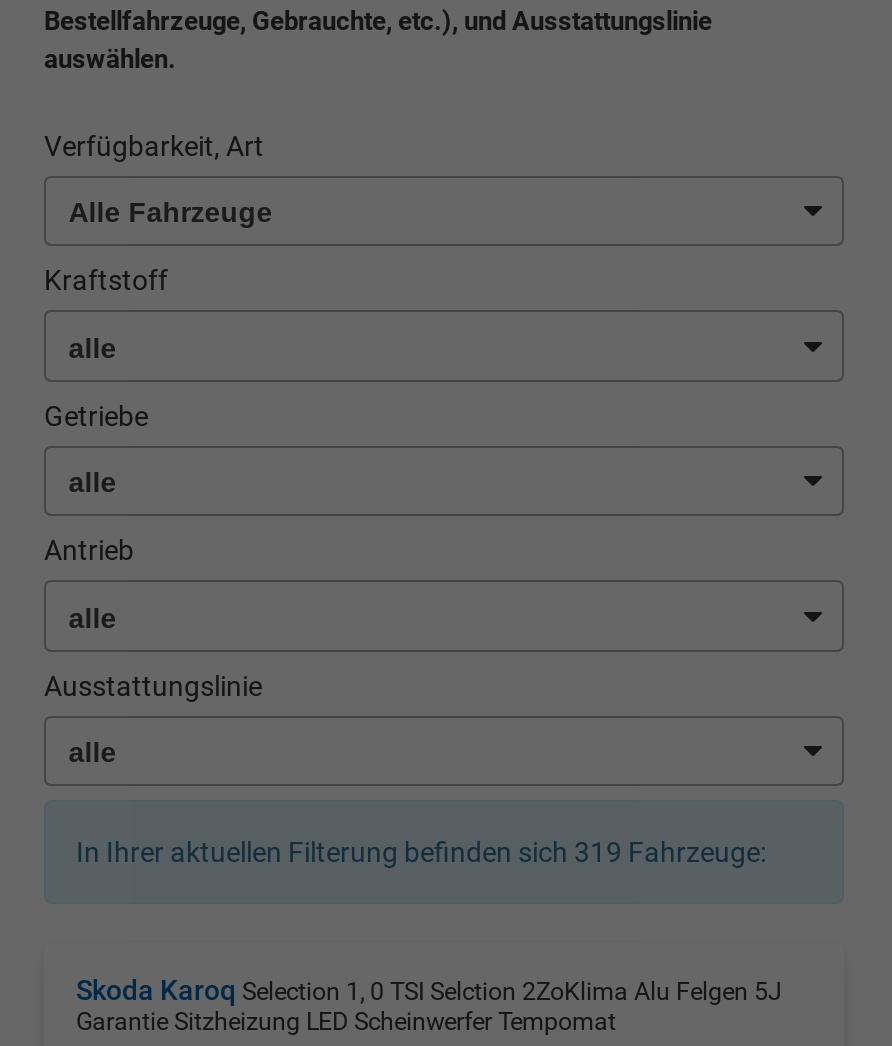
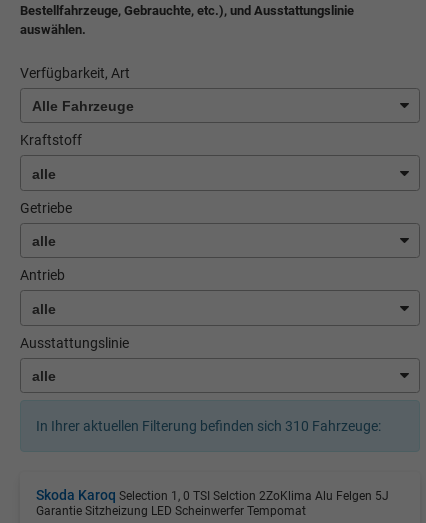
- In Ihrer aktuellen Filterung befinden sich 319 Fahrzeuge:
+ In Ihrer aktuellen Filterung befinden sich 310 Fahrzeuge:
